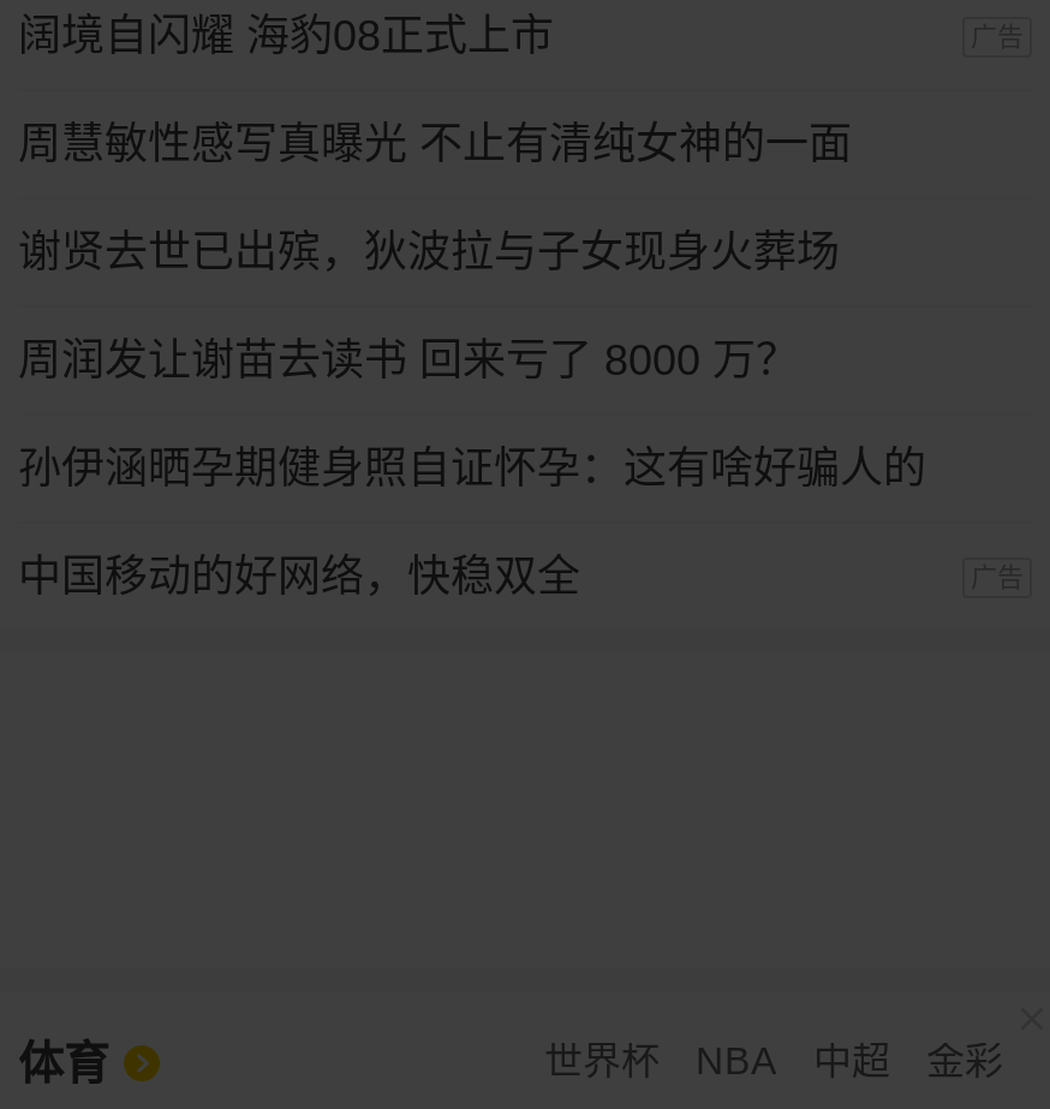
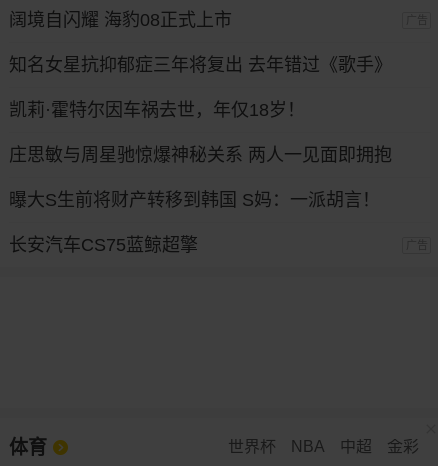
- 周慧敏性感写真曝光 不止有清纯女神的一面
+ 知名女星抗抑郁症三年将复出 去年错过《歌手》

- 谢贤去世已出殡，狄波拉与子女现身火葬场
+ 凯莉·霍特尔因车祸去世，年仅18岁！

- 周润发让谢苗去读书 回来亏了 8000 万？
+ 庄思敏与周星驰惊爆神秘关系 两人一见面即拥抱

- 孙伊涵晒孕期健身照自证怀孕：这有啥好骗人的
+ 曝大S生前将财产转移到韩国 S妈：一派胡言！

- 中国移动的好网络，快稳双全
+ 长安汽车CS75蓝鲸超擎
